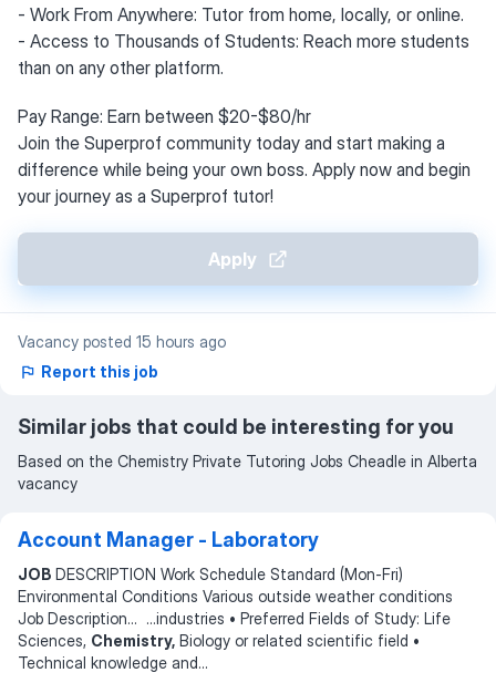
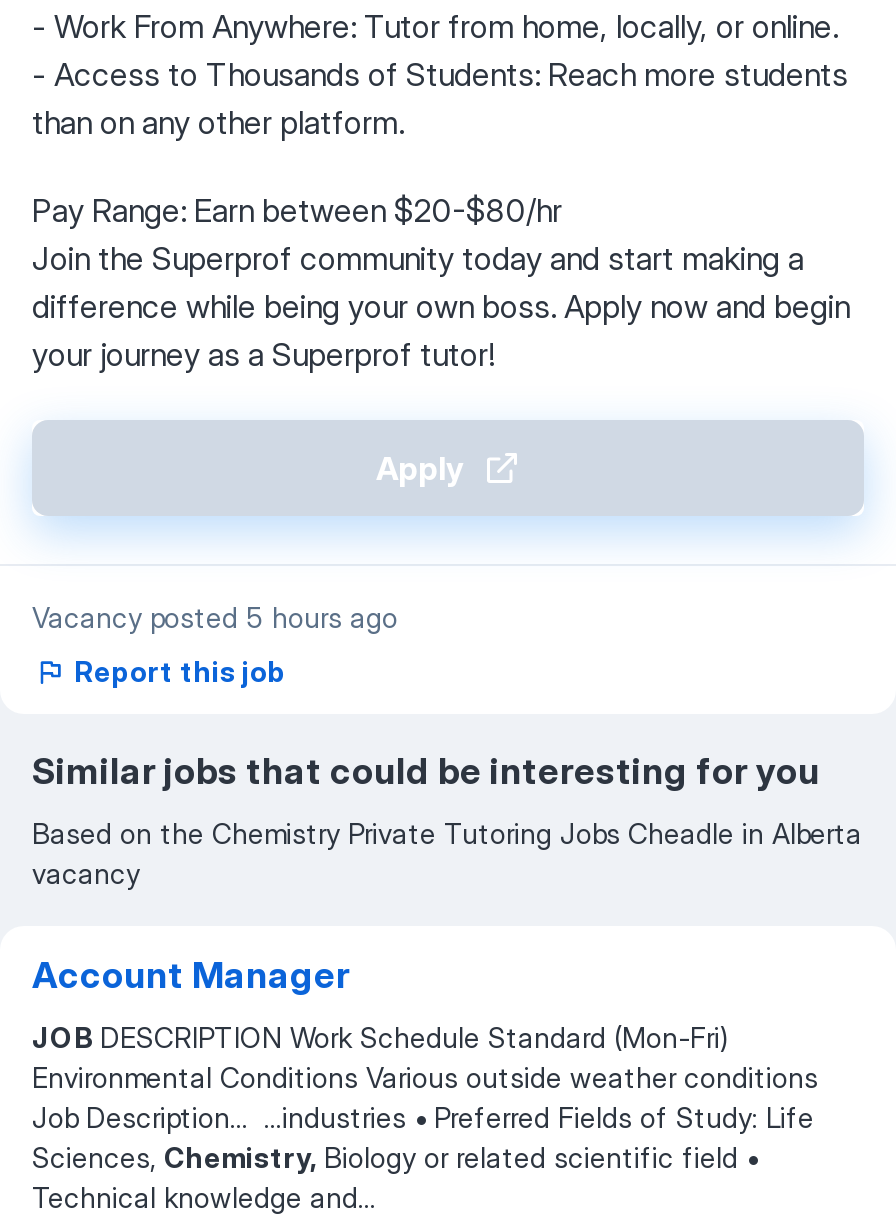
- Vacancy posted 15 hours ago
+ Vacancy posted 5 hours ago

- Account Manager - Laboratory
+ Account Manager
